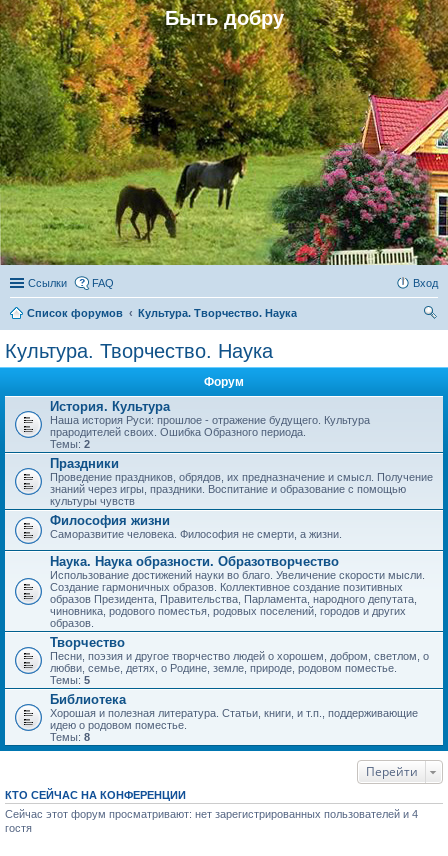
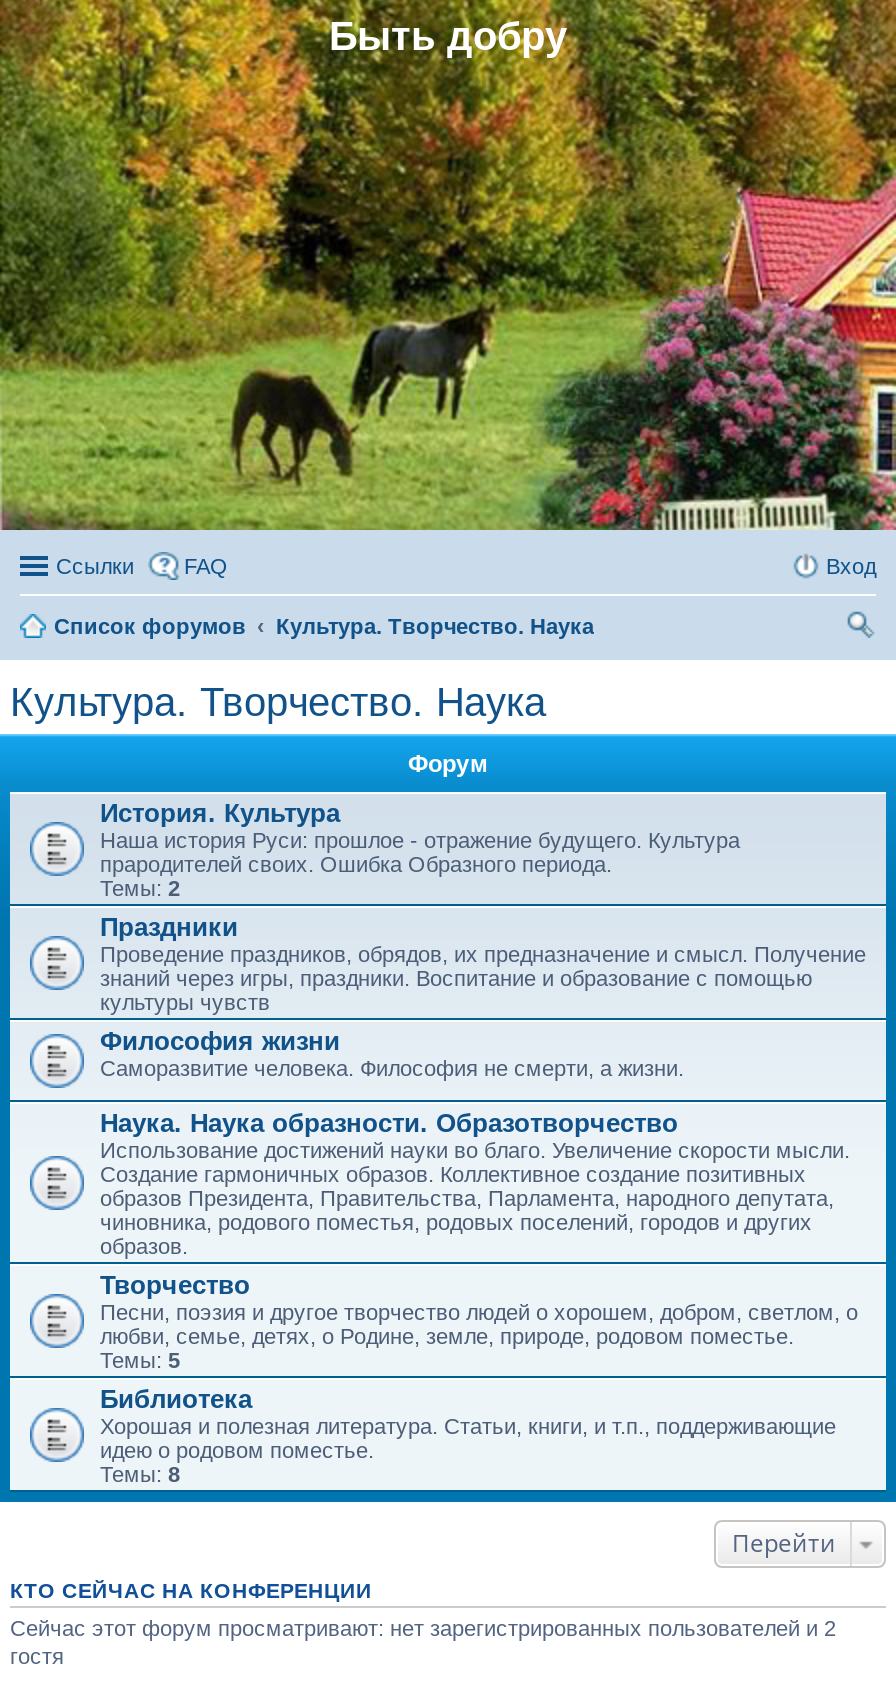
- Сейчас этот форум просматривают: нет зарегистрированных пользователей и 4
+ Сейчас этот форум просматривают: нет зарегистрированных пользователей и 2
